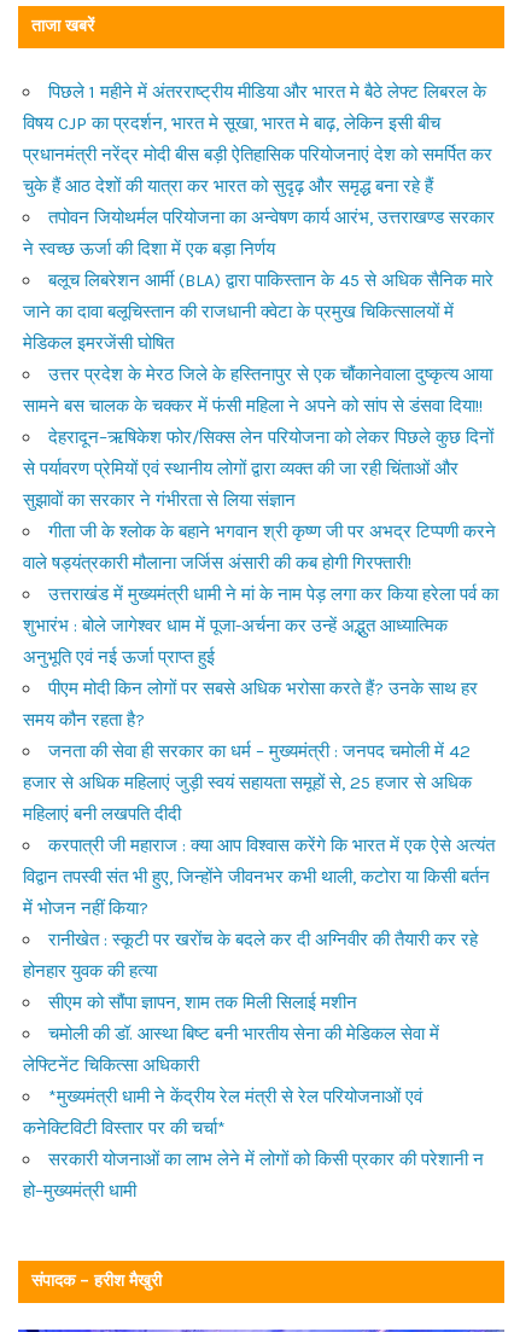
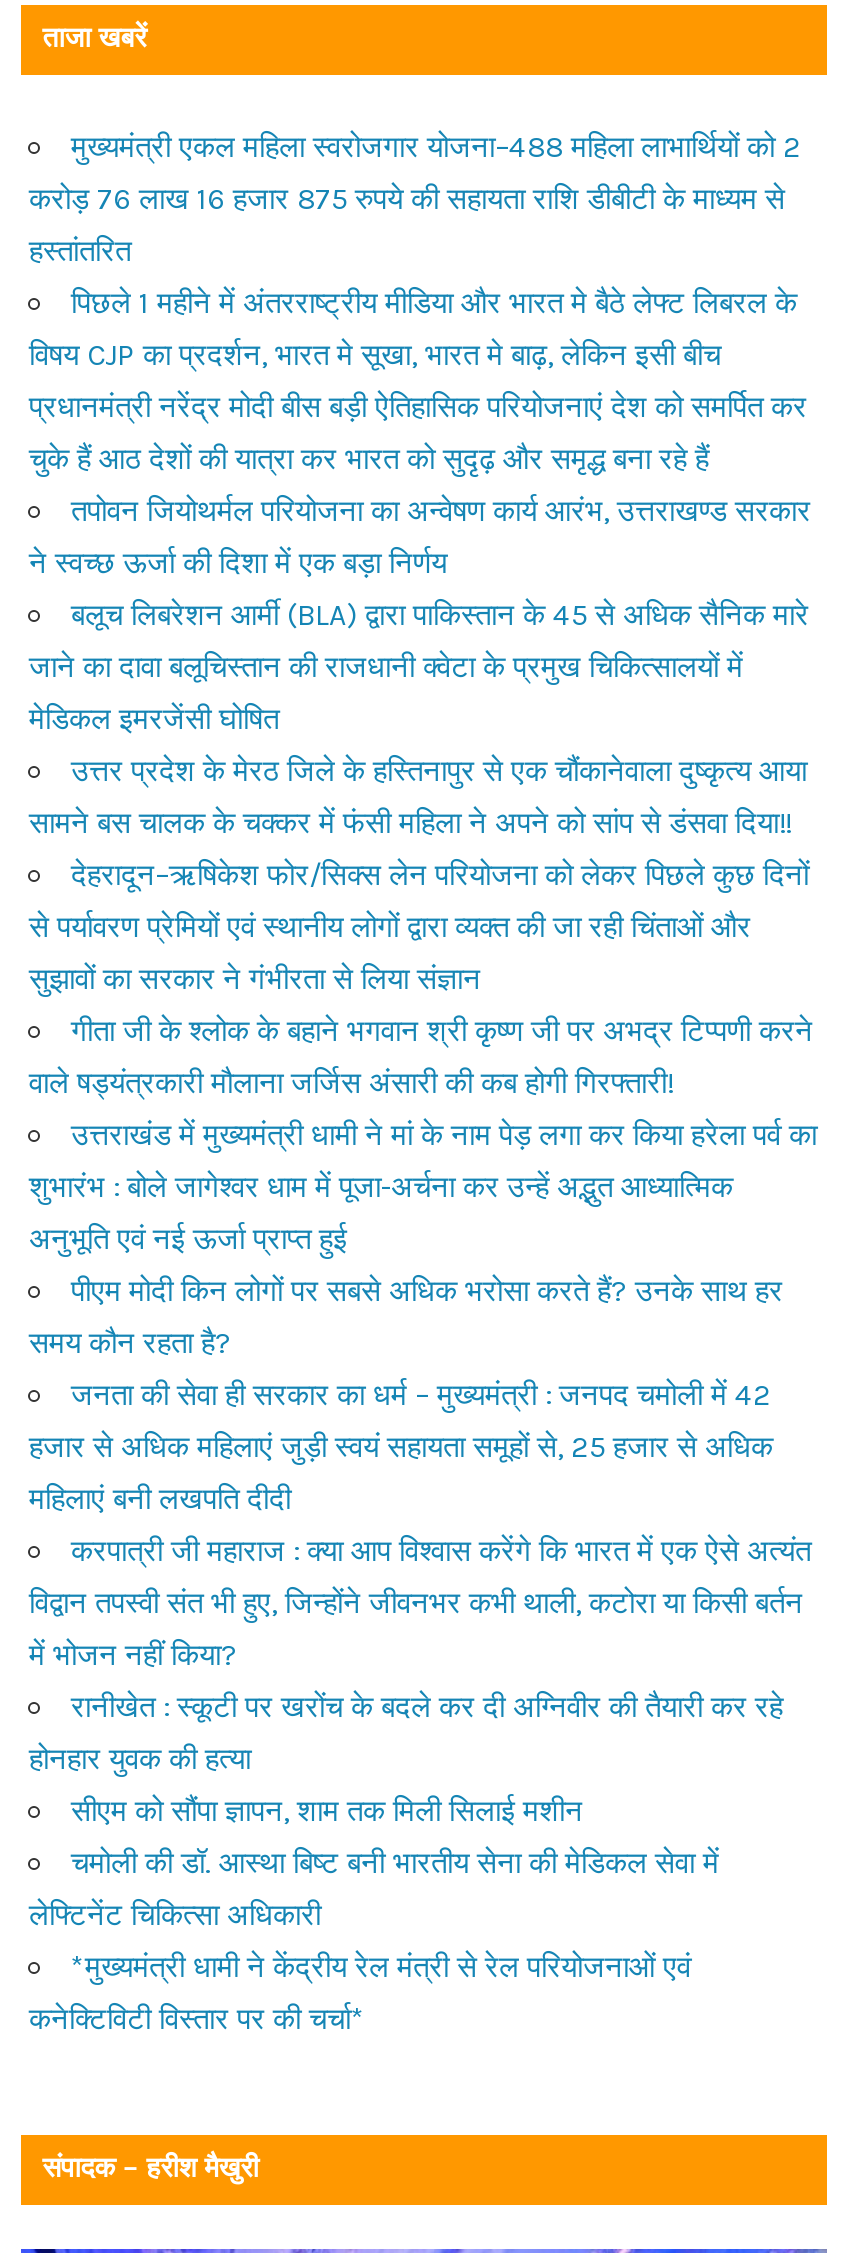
+ मुख्यमंत्री एकल महिला स्वरोजगार योजना–488 महिला लाभार्थियों को 2
+ करोड़ 76 लाख 16 हजार 875 रुपये की सहायता राशि डीबीटी के माध्यम से
+ हस्तांतरित

moved down: पिछले 1 महीने में अंतरराष्ट्रीय मीडिया और भारत मे बैठे लेफ्ट लिबरल के | विषय CJP का प्रदर्शन, भारत मे सूखा, भारत मे बाढ़, लेकिन इसी बीच | प्रधानमंत्री नरेंद्र मोदी बीस बड़ी ऐतिहासिक परियोजनाएं देश को समर्पित कर | ... | *मुख्यमंत्री धामी ने केंद्रीय रेल मंत्री से रेल परियोजनाओं एवं | कनेक्टिविटी विस्तार पर की चर्चा*

- सरकारी योजनाओं का लाभ लेने में लोगों को किसी प्रकार की परेशानी न
- हो–मुख्यमंत्री धामी
